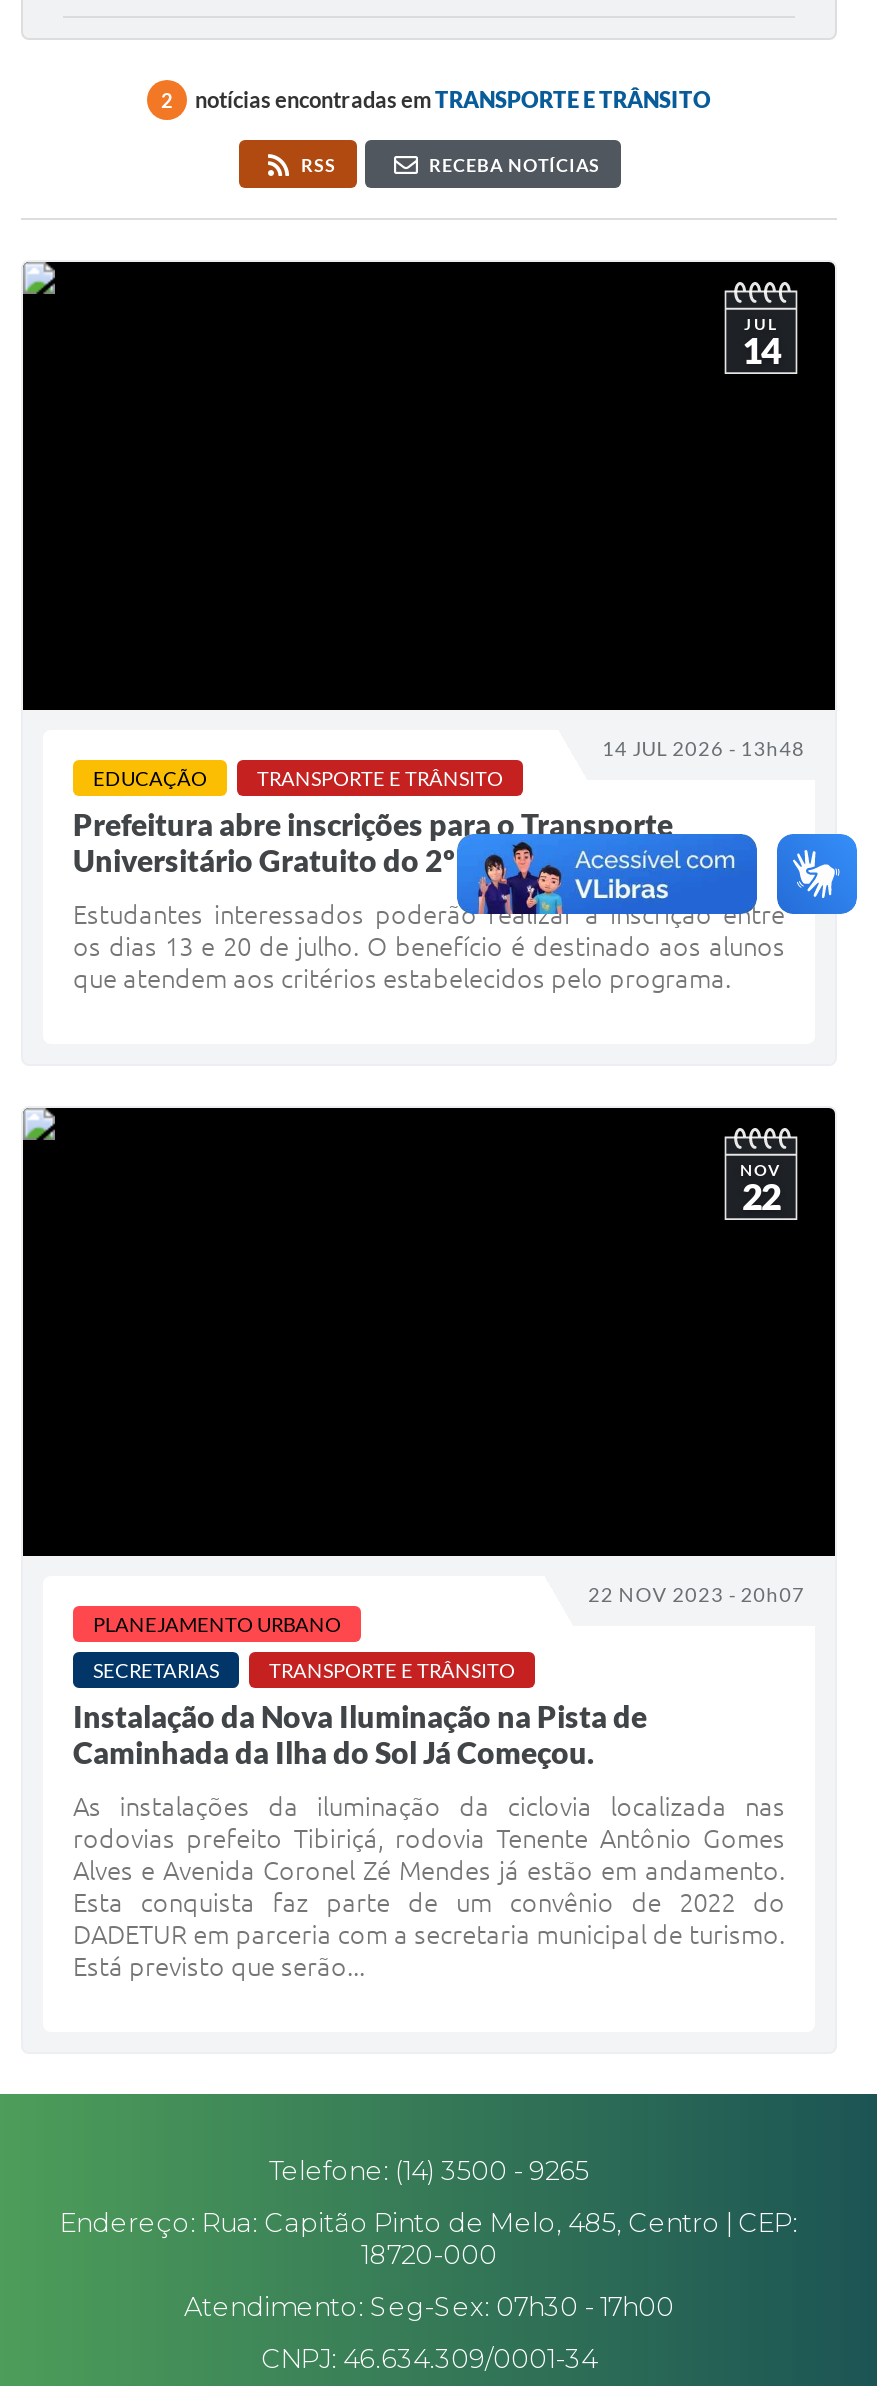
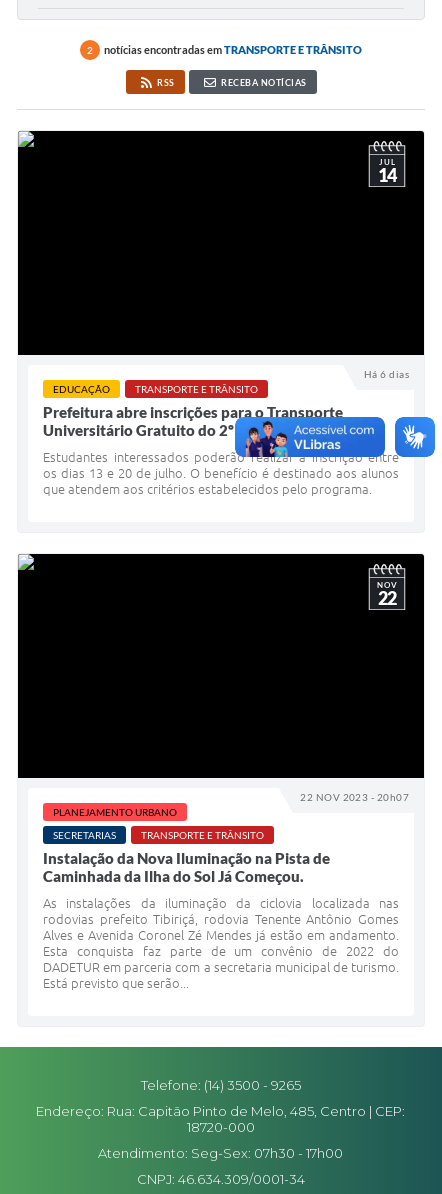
- 14 JUL 2026 - 13h48
+ Há 6 dias
